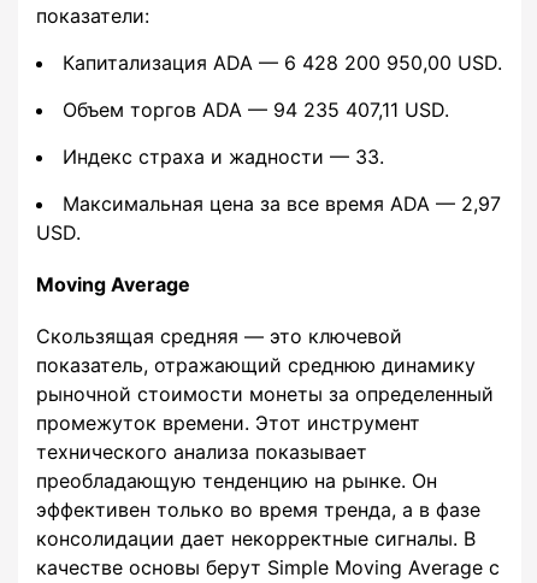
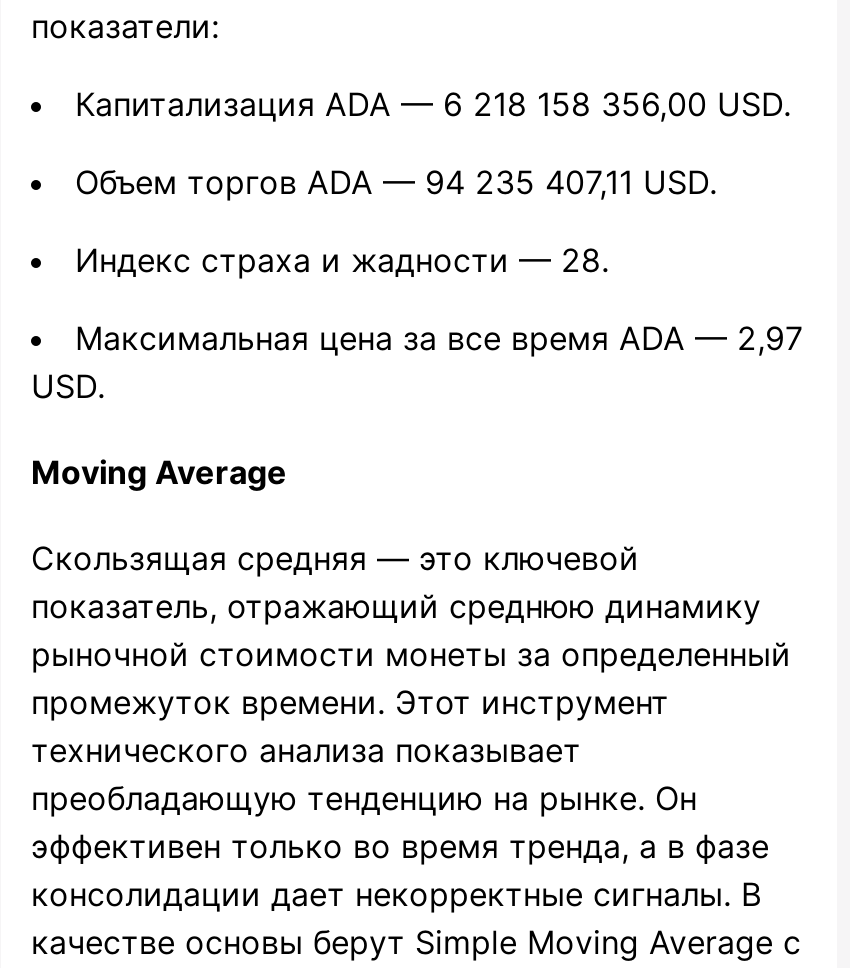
- Капитализация ADA — 6 428 200 950,00 USD.
+ Капитализация ADA — 6 218 158 356,00 USD.

- Индекс страха и жадности — 33.
+ Индекс страха и жадности — 28.
